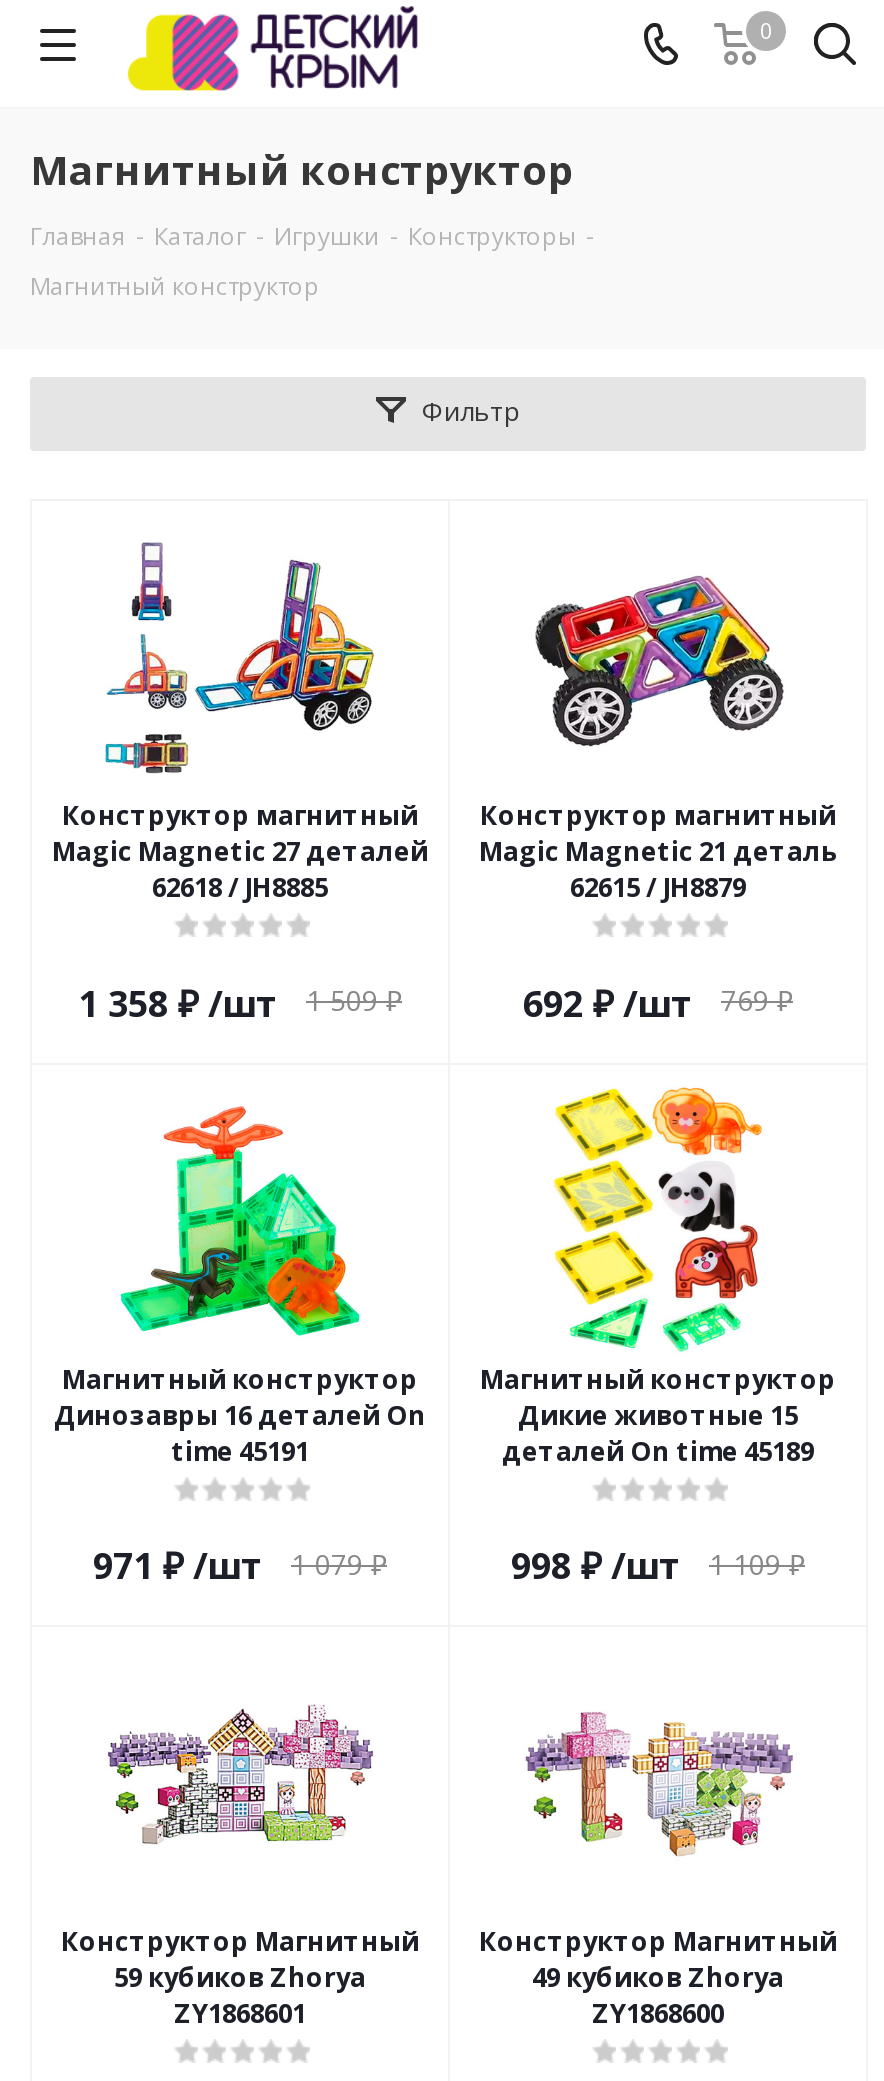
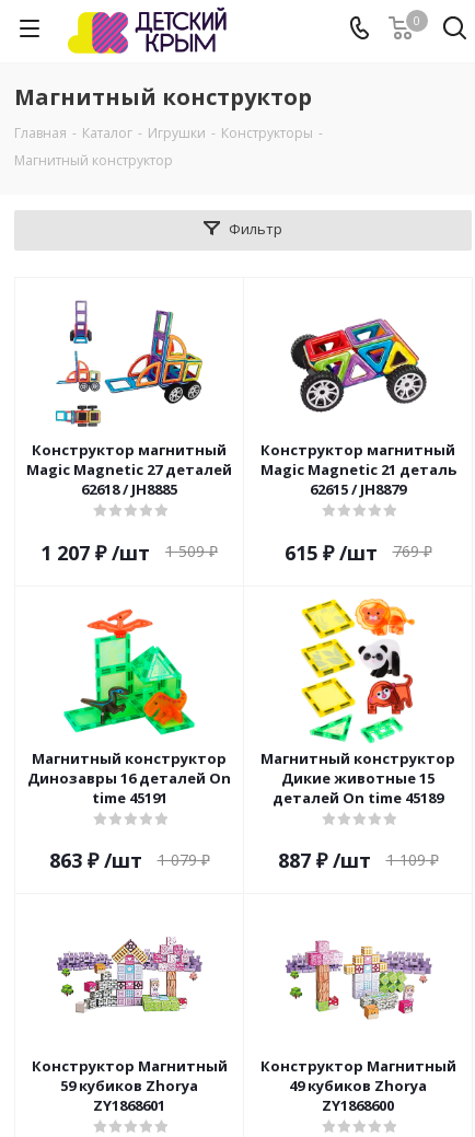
- 1 358 ₽ /шт
+ 1 207 ₽ /шт

- 692 ₽ /шт 769₽
+ 615 ₽ /шт 769₽

- 971 ₽ /шт
+ 863 ₽ /шт

- 998 ₽ /шт
+ 887 ₽ /шт
